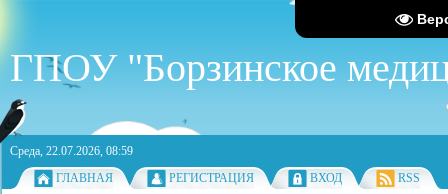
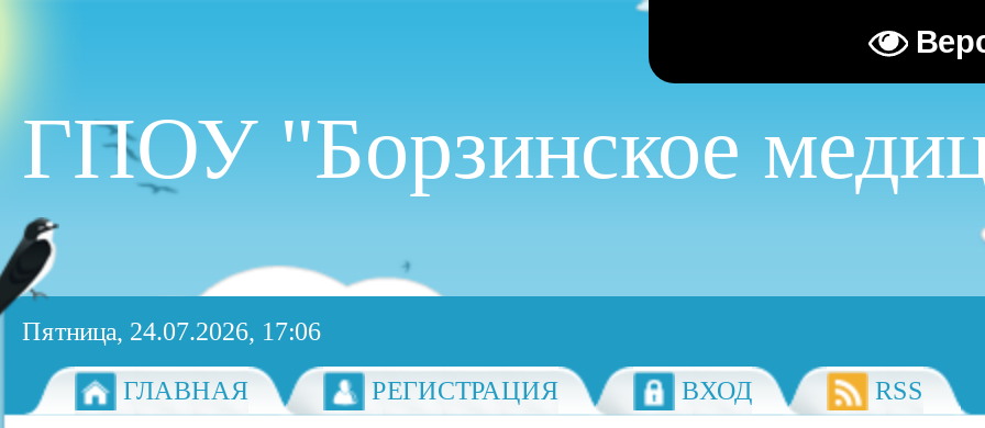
- Среда, 22.07.2026, 08:59
+ Пятница, 24.07.2026, 17:06
